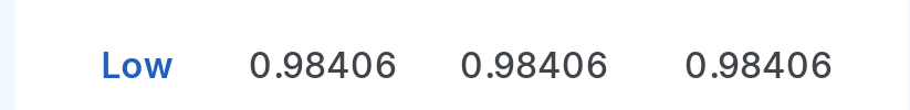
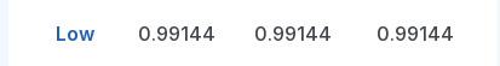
- 0.98406
+ 0.99144

- 0.98406
+ 0.99144

- 0.98406
+ 0.99144
